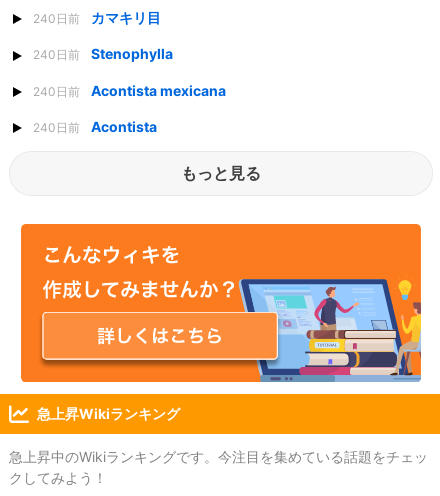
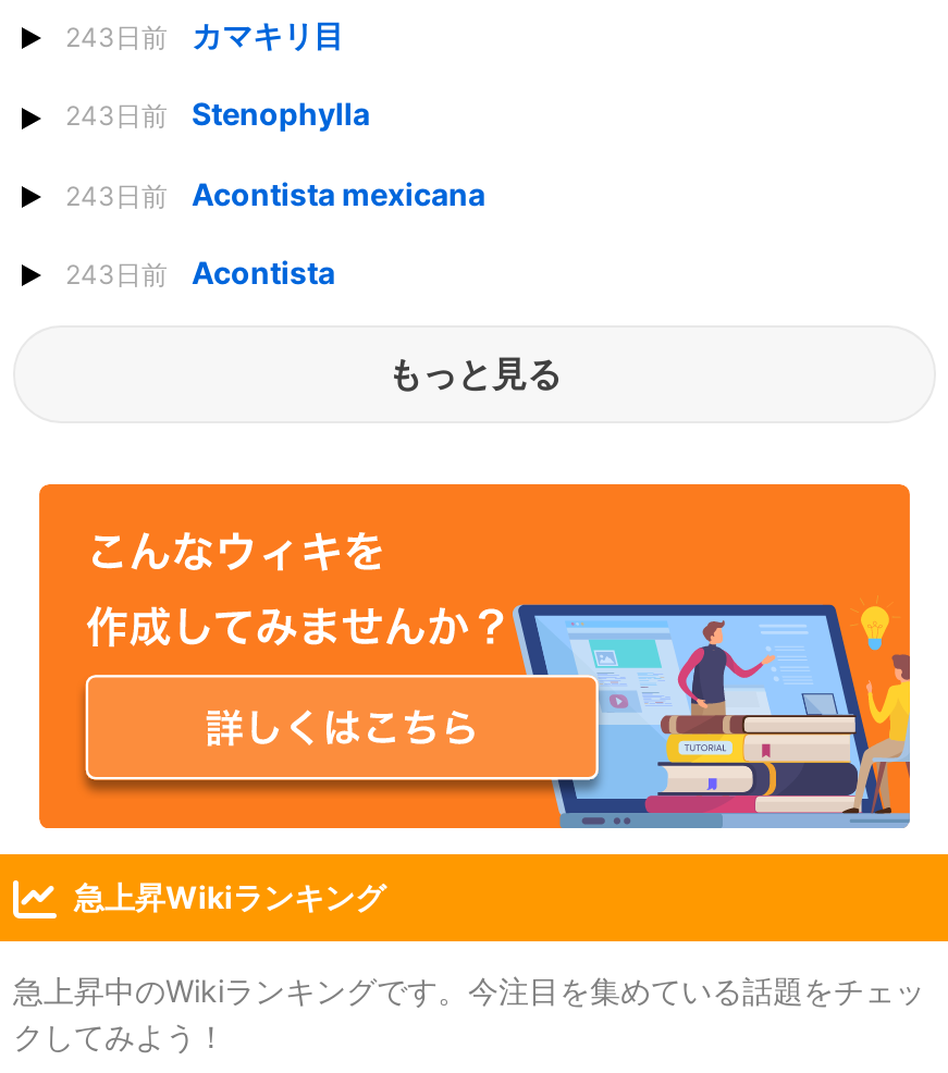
- 240日前 カマキリ目
+ 243日前 カマキリ目

- 240日前 Stenophylla
+ 243日前 Stenophylla

- 240日前 Acontista mexicana
+ 243日前 Acontista mexicana

- 240日前 Acontista
+ 243日前 Acontista
